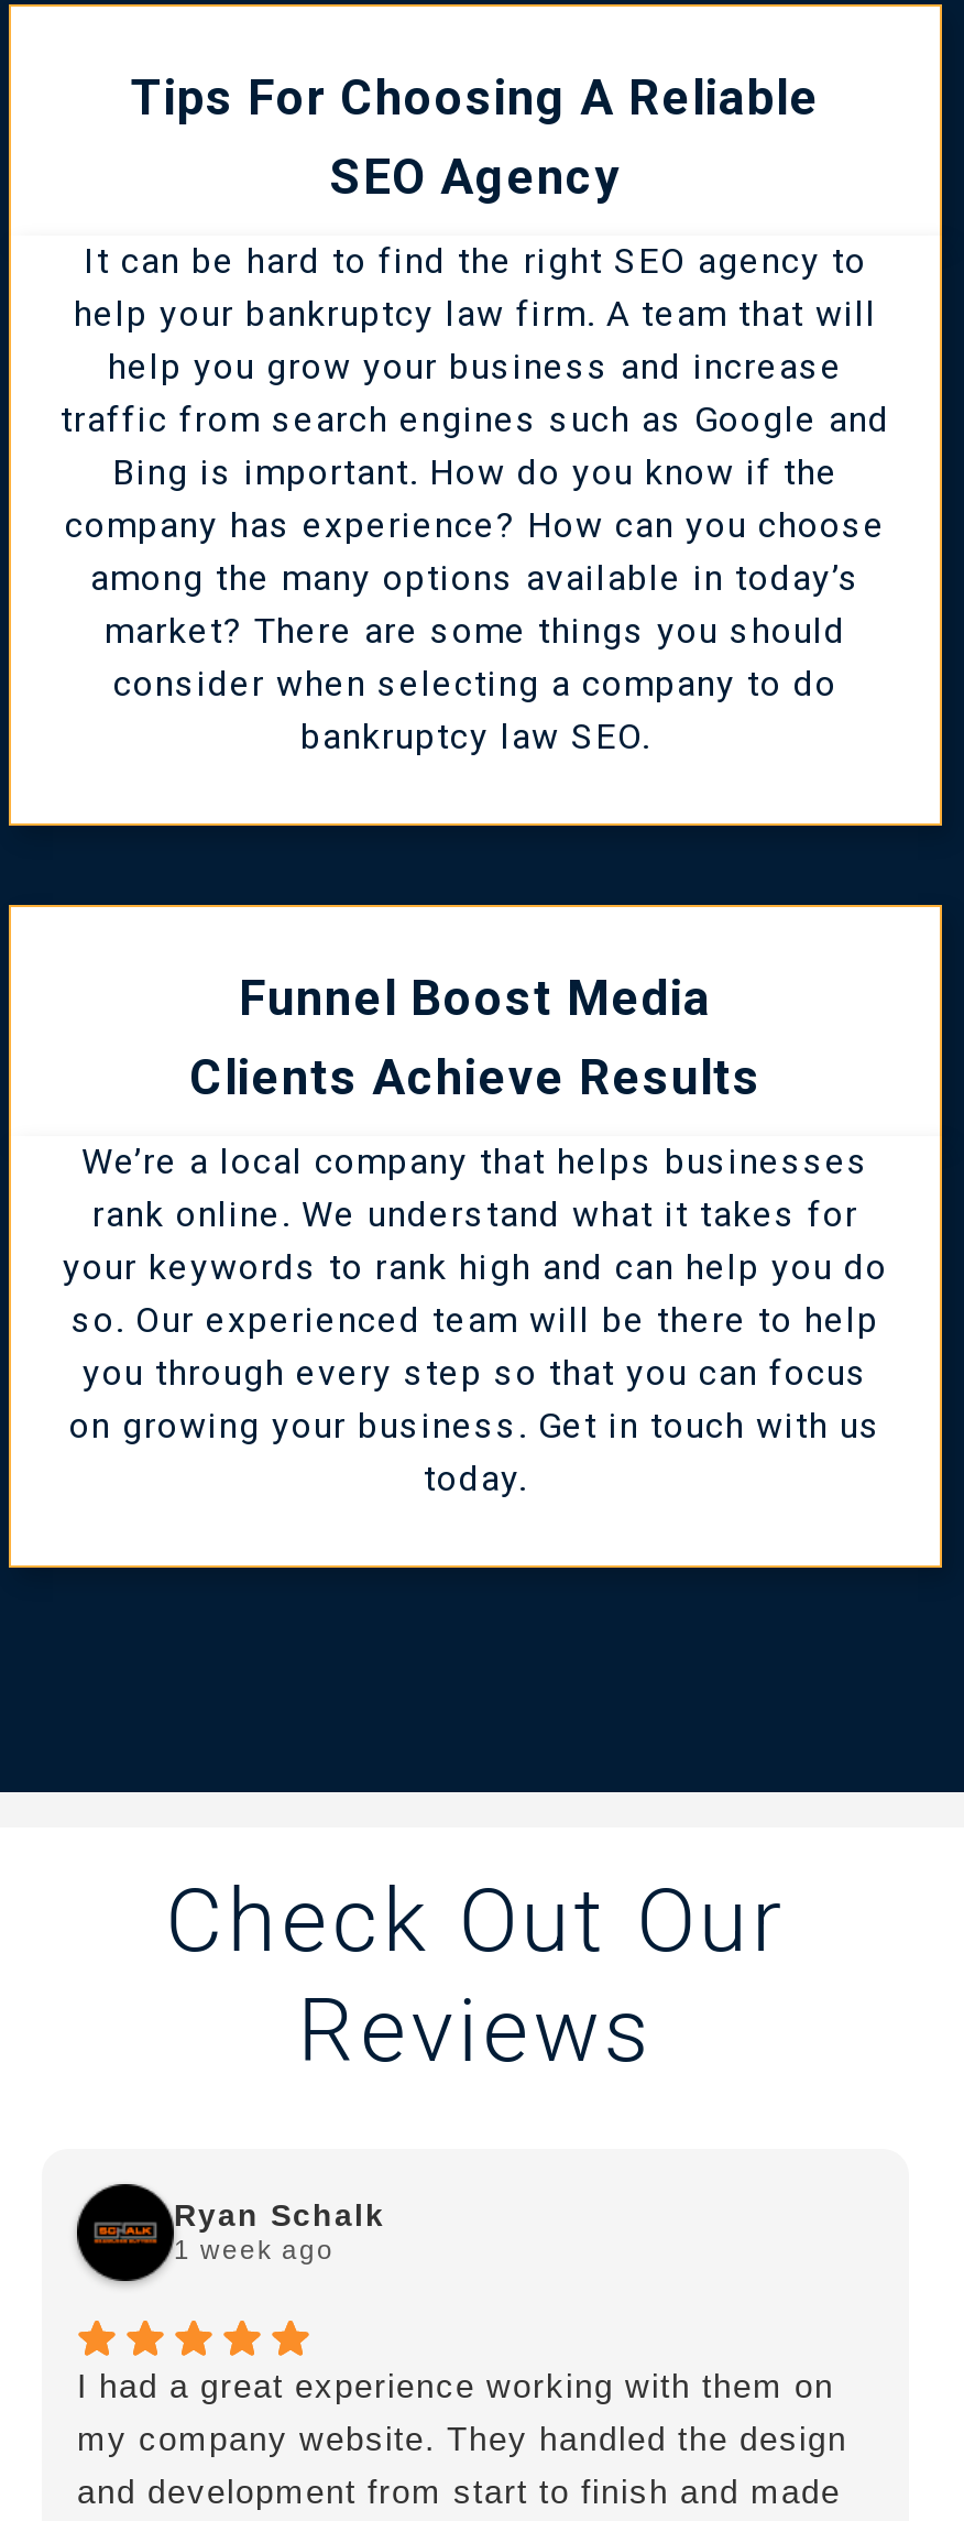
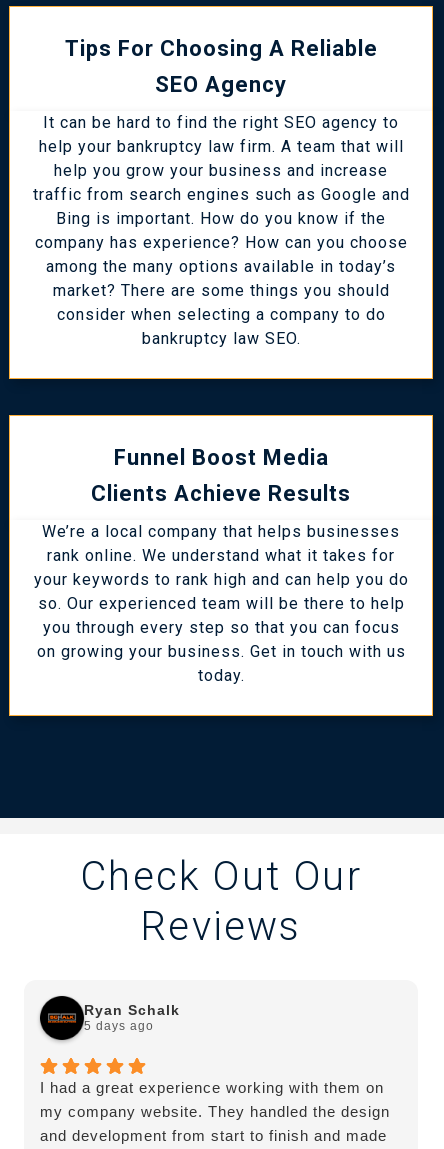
- 1 week ago
+ 5 days ago
